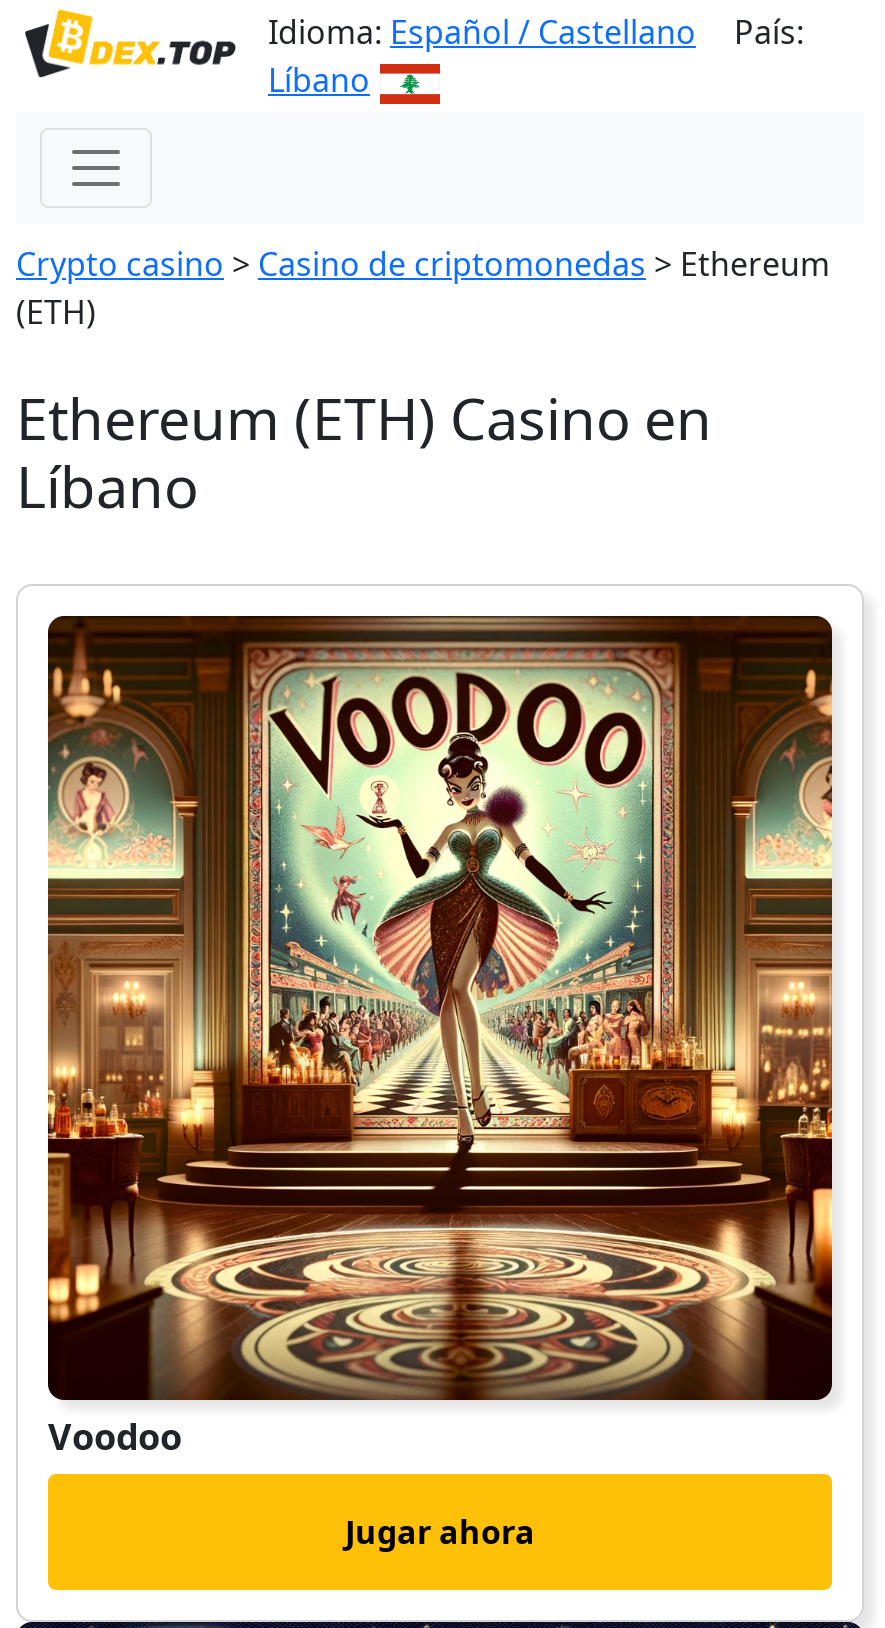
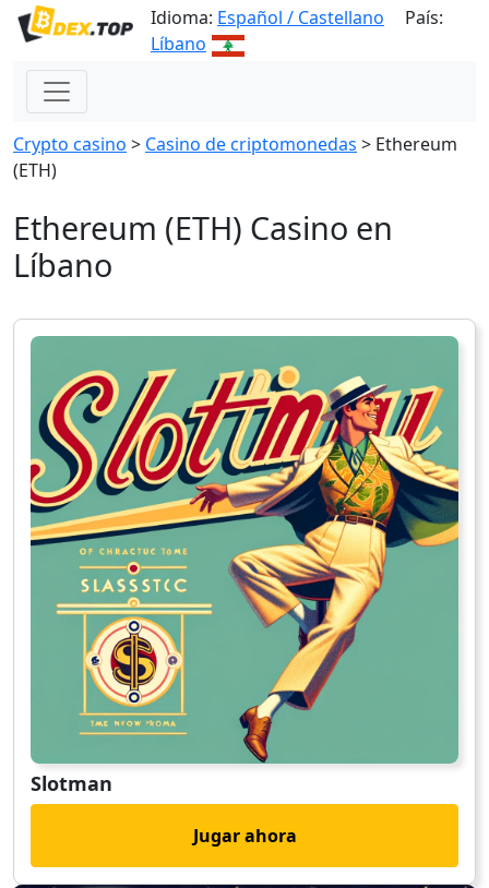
- [image]
- Voodoo
+ [image]
+ Slotman
